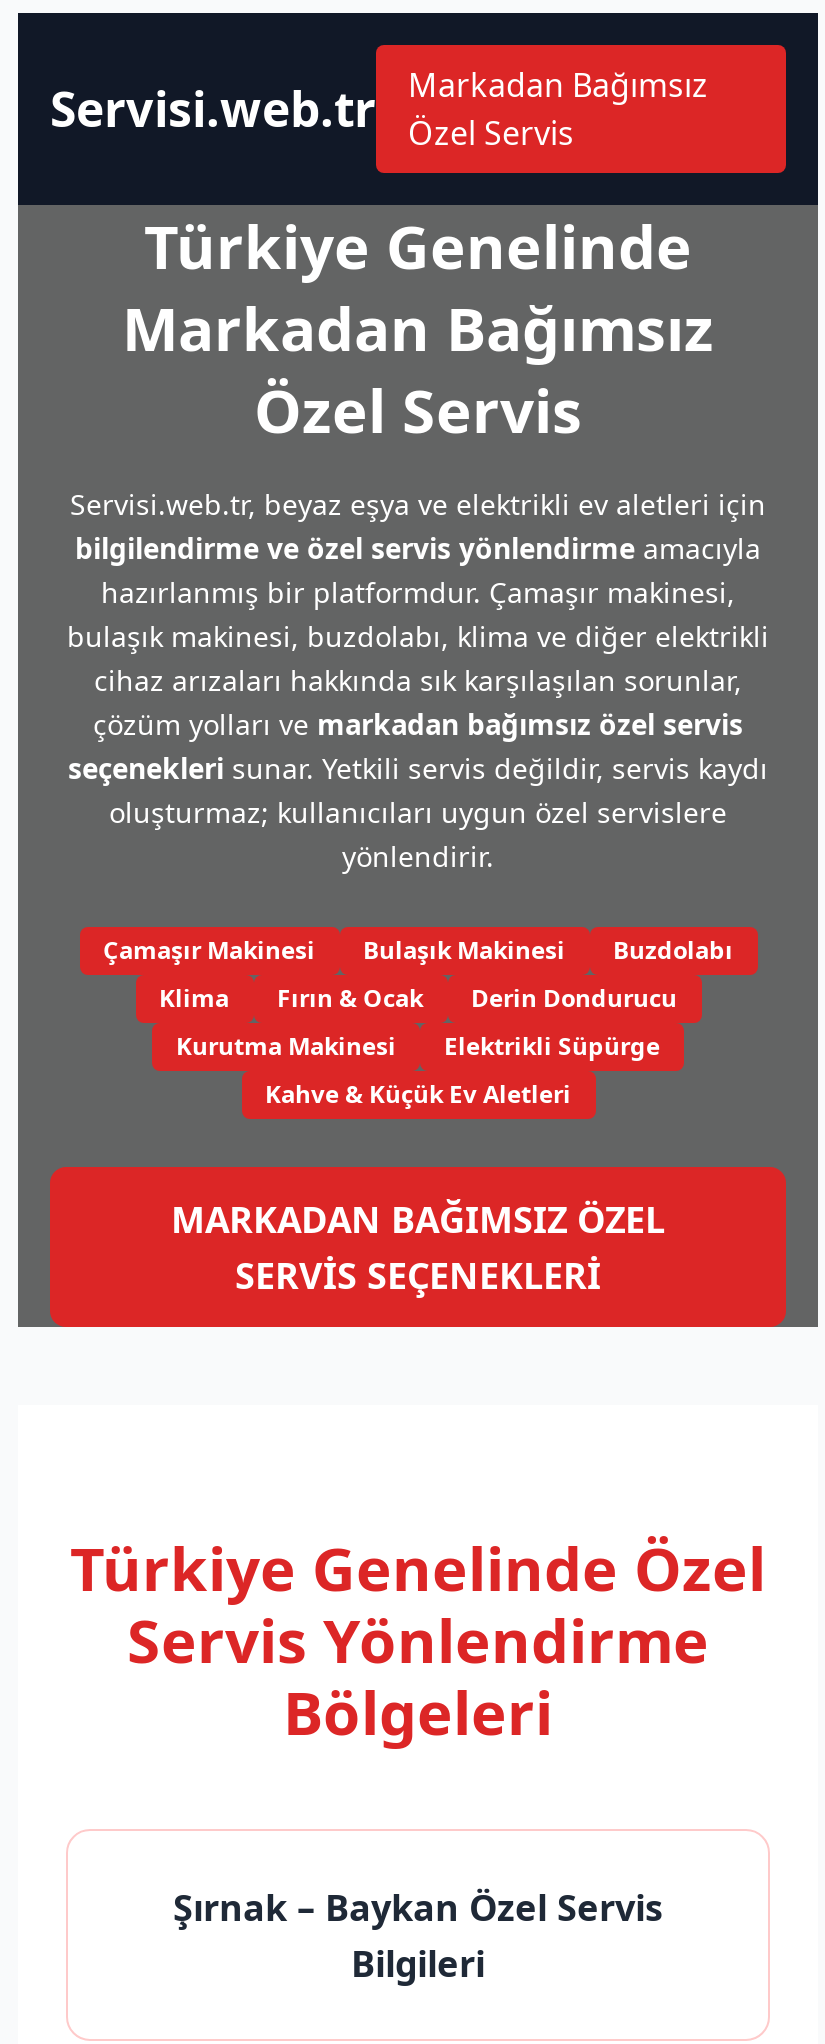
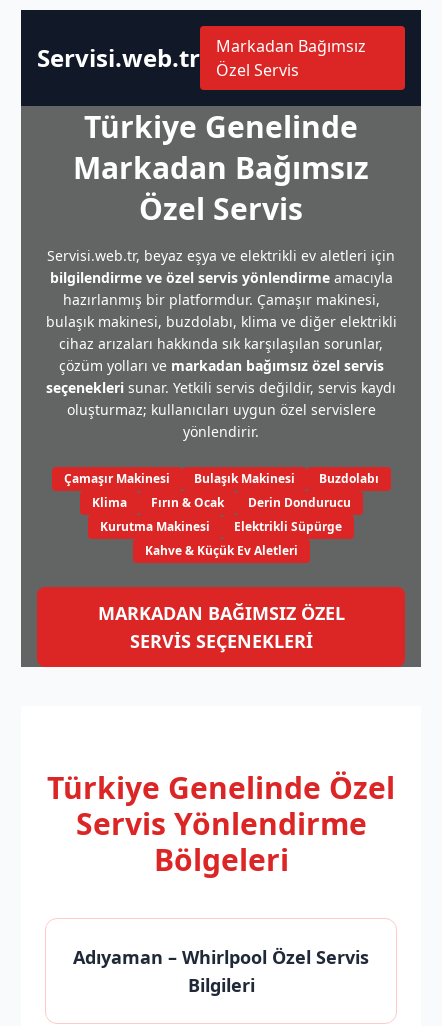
- Şırnak – Baykan Özel Servis
+ Adıyaman – Whirlpool Özel Servis
